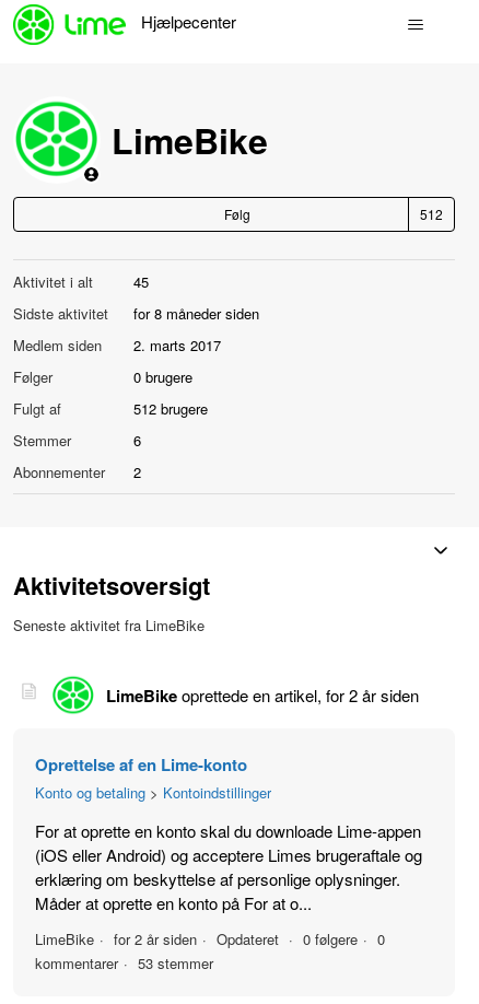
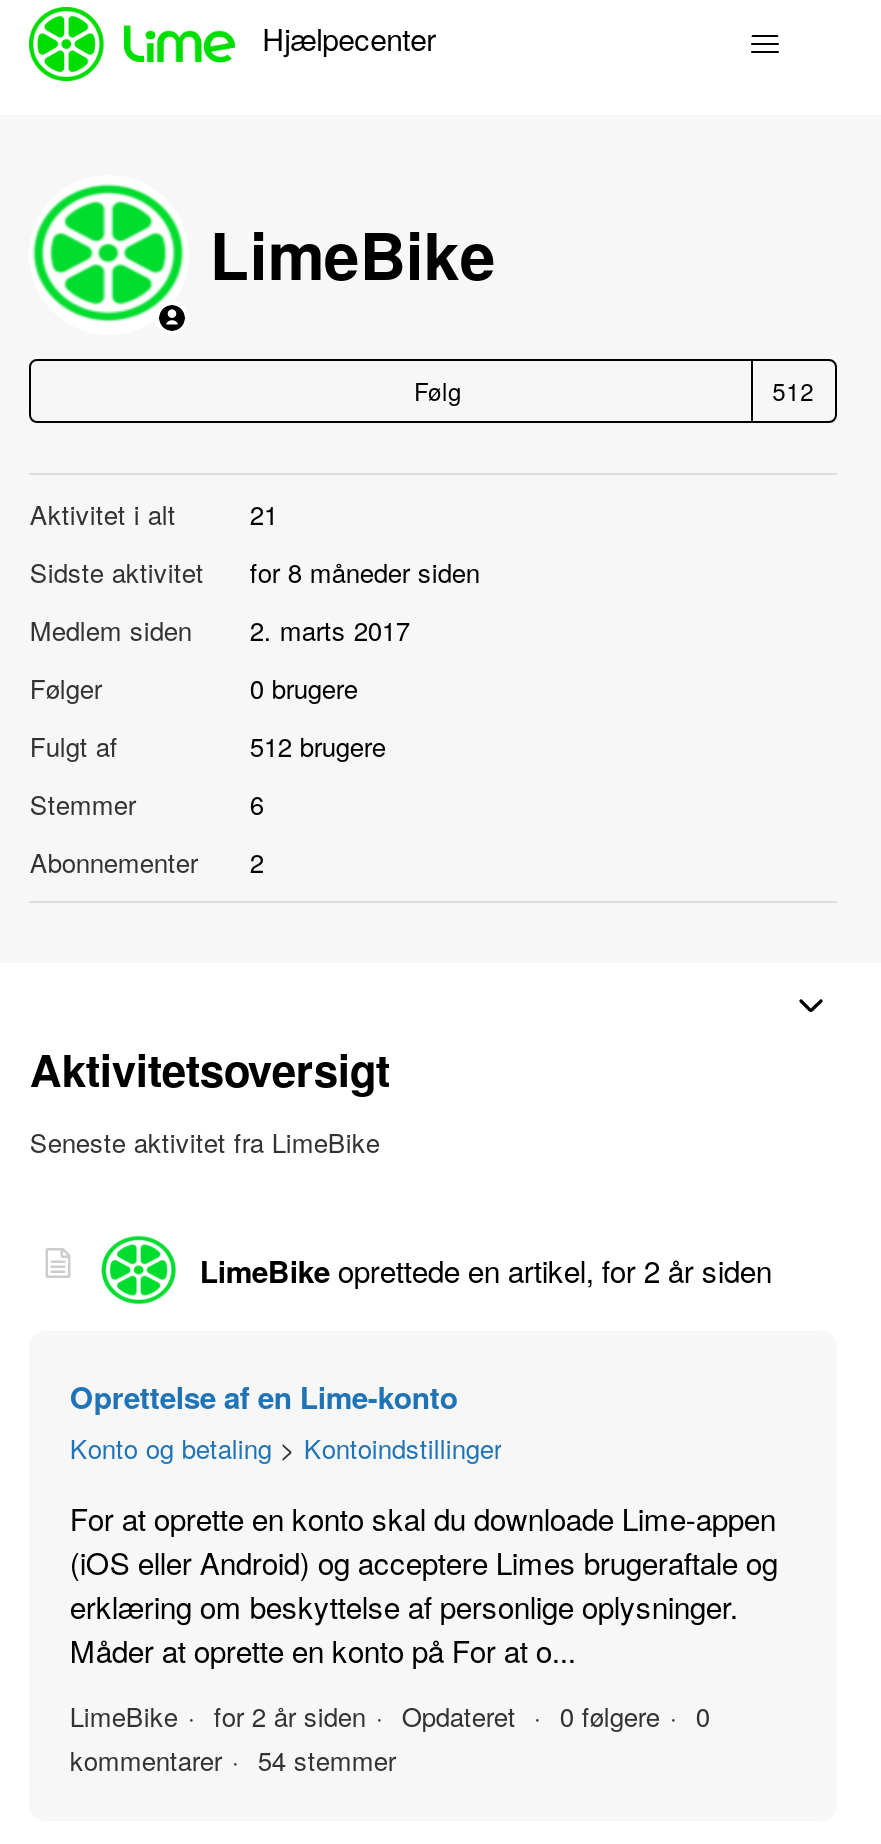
- Aktivitet i alt 45
+ Aktivitet i alt 21

- kommentarer 53 stemmer
+ kommentarer 54 stemmer
